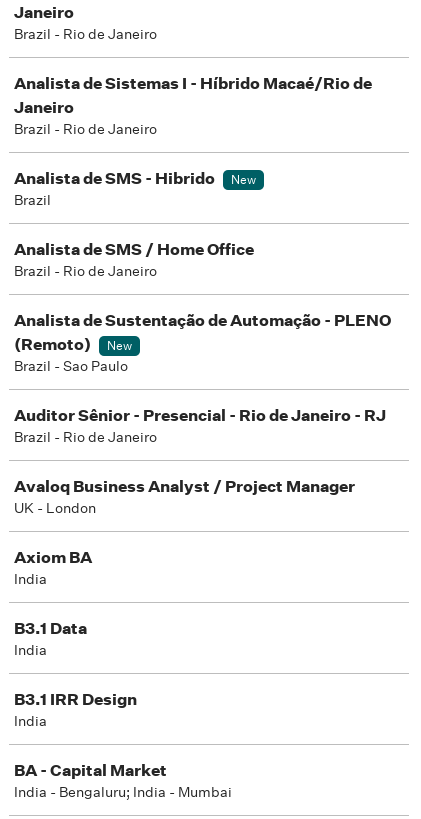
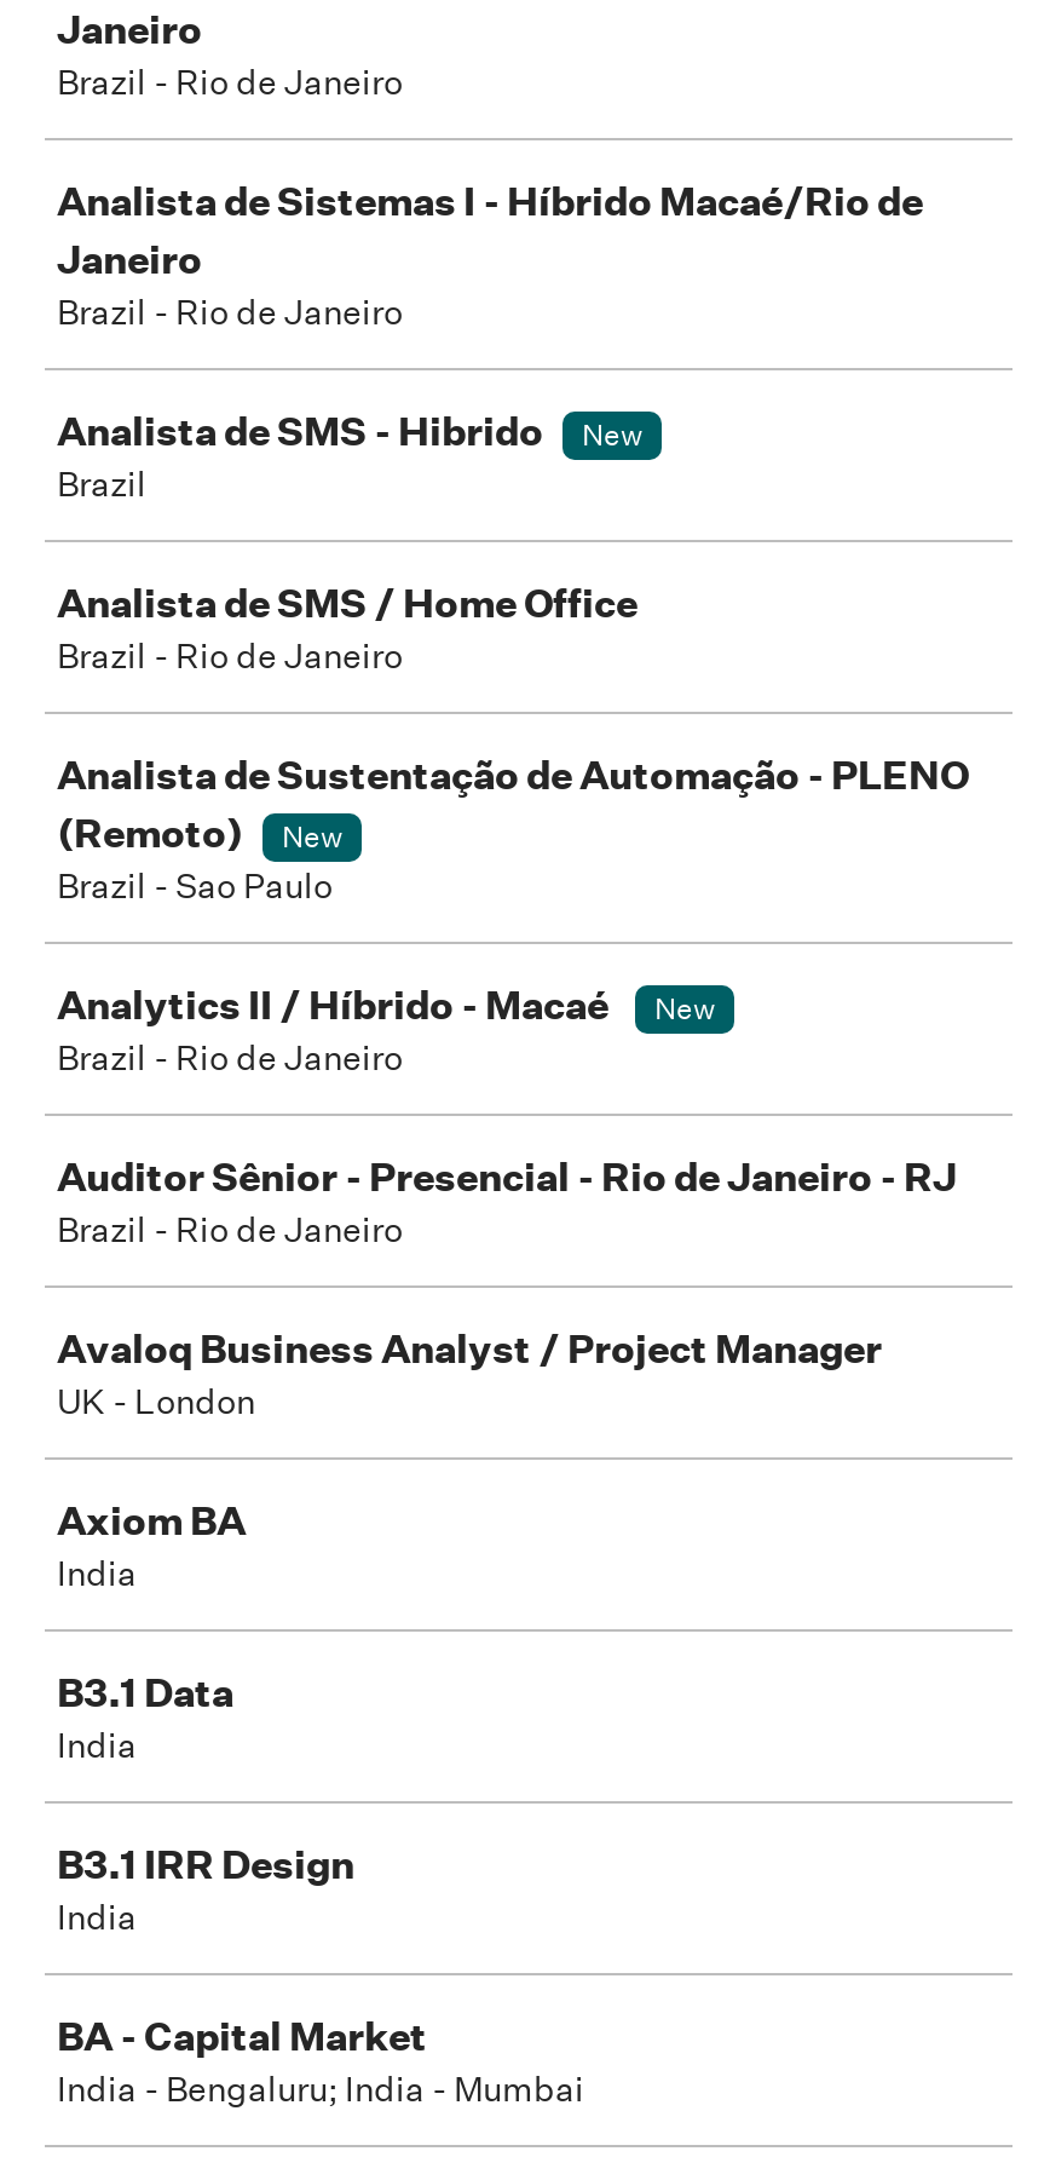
+ Analytics II / Híbrido - Macaé
+ New
+ Brazil - Rio de Janeiro
